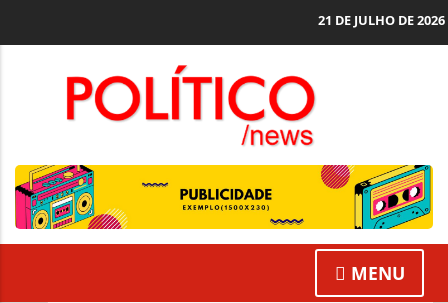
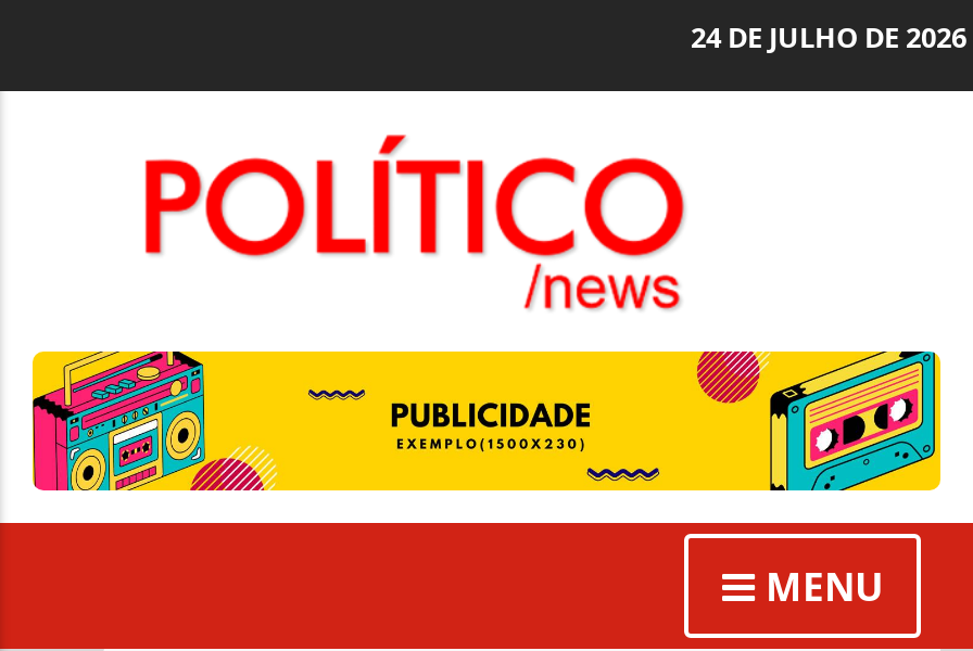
- 21 DE JULHO DE 2026
+ 24 DE JULHO DE 2026
